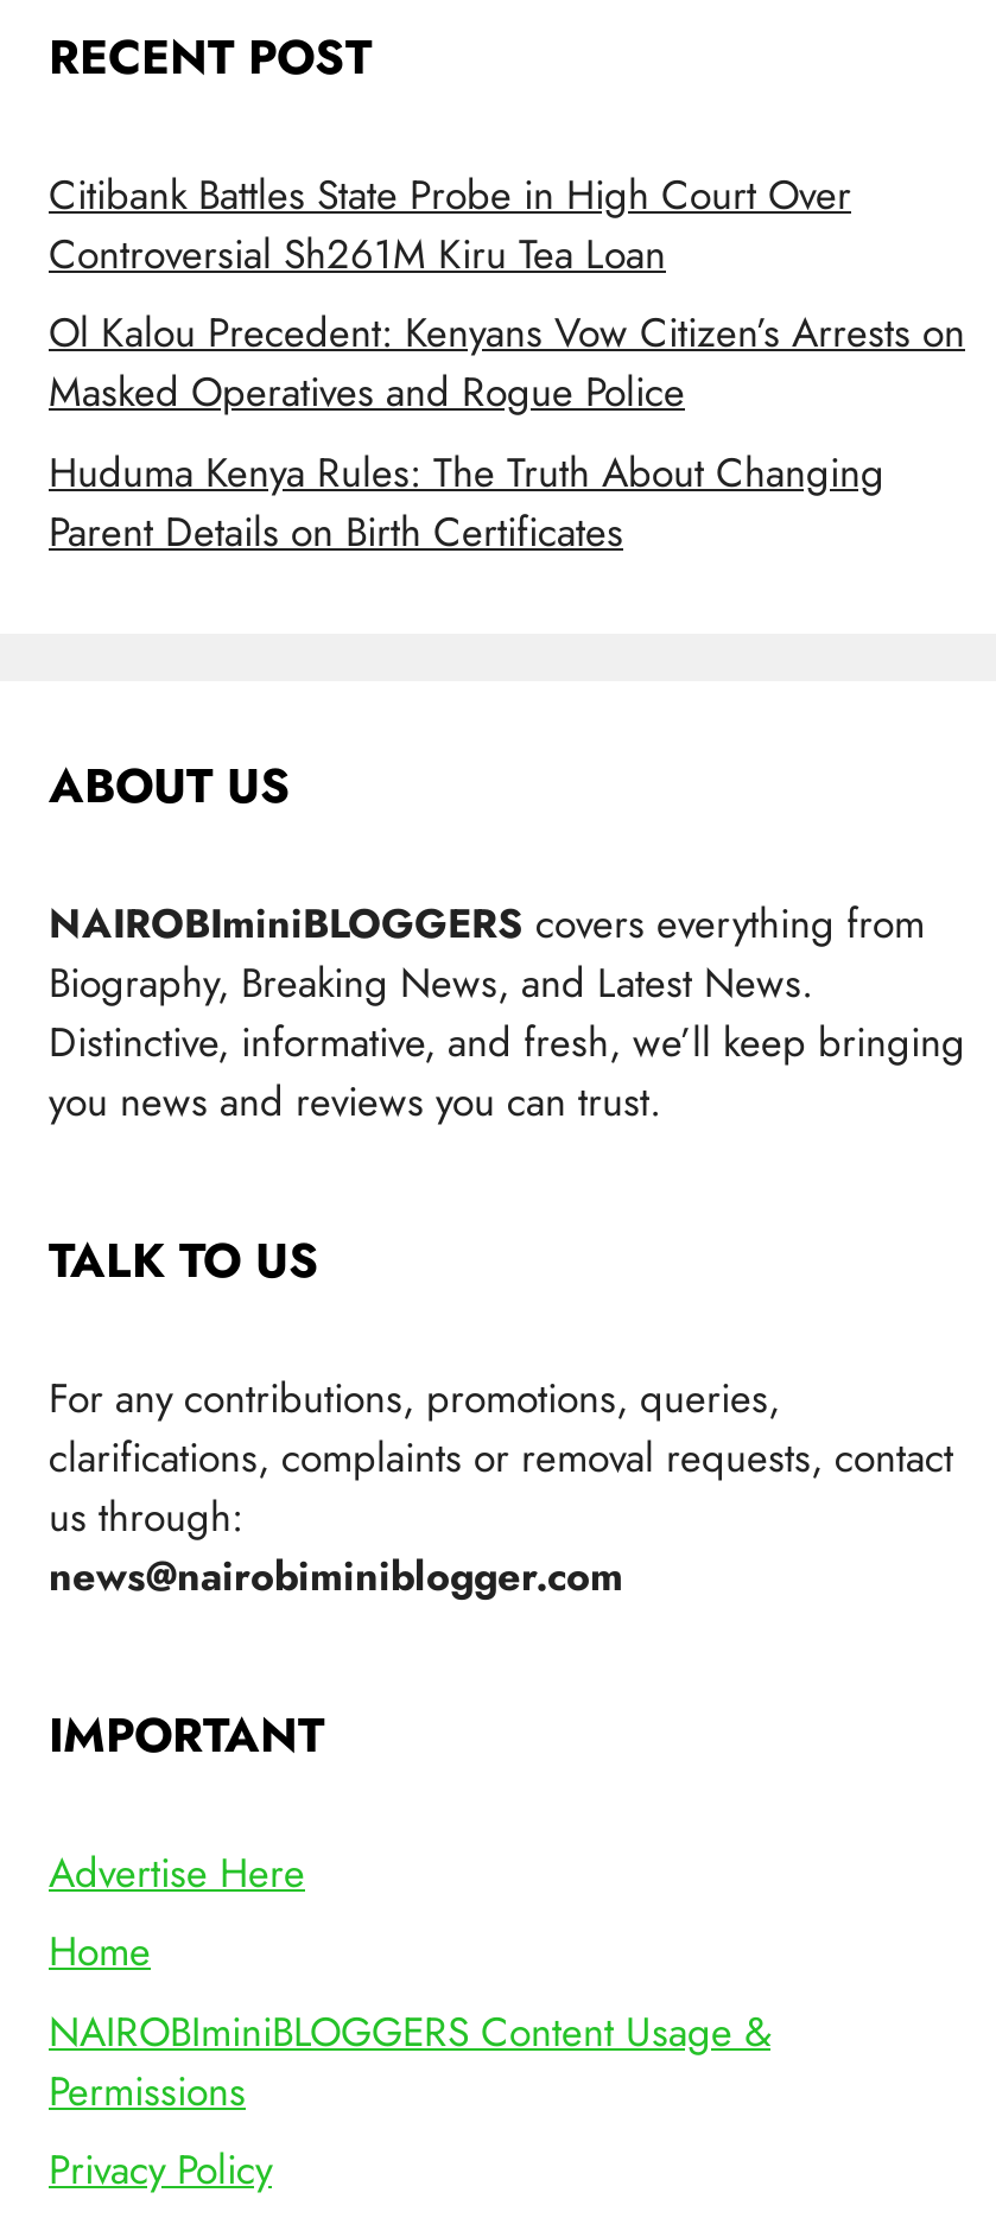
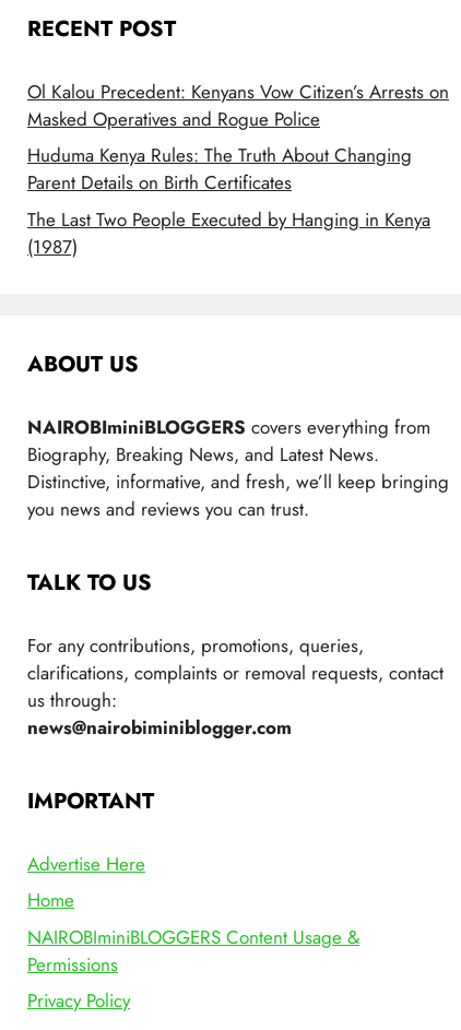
- Citibank Battles State Probe in High Court Over
- Controversial Sh261M Kiru Tea Loan

moved up: Ol Kalou Precedent: Kenyans Vow Citizen’s Arrests on | Masked Operatives and Rogue Police | Huduma Kenya Rules: The Truth About Changing | Parent Details on Birth Certificates

+ The Last Two People Executed by Hanging in Kenya
+ (1987)
